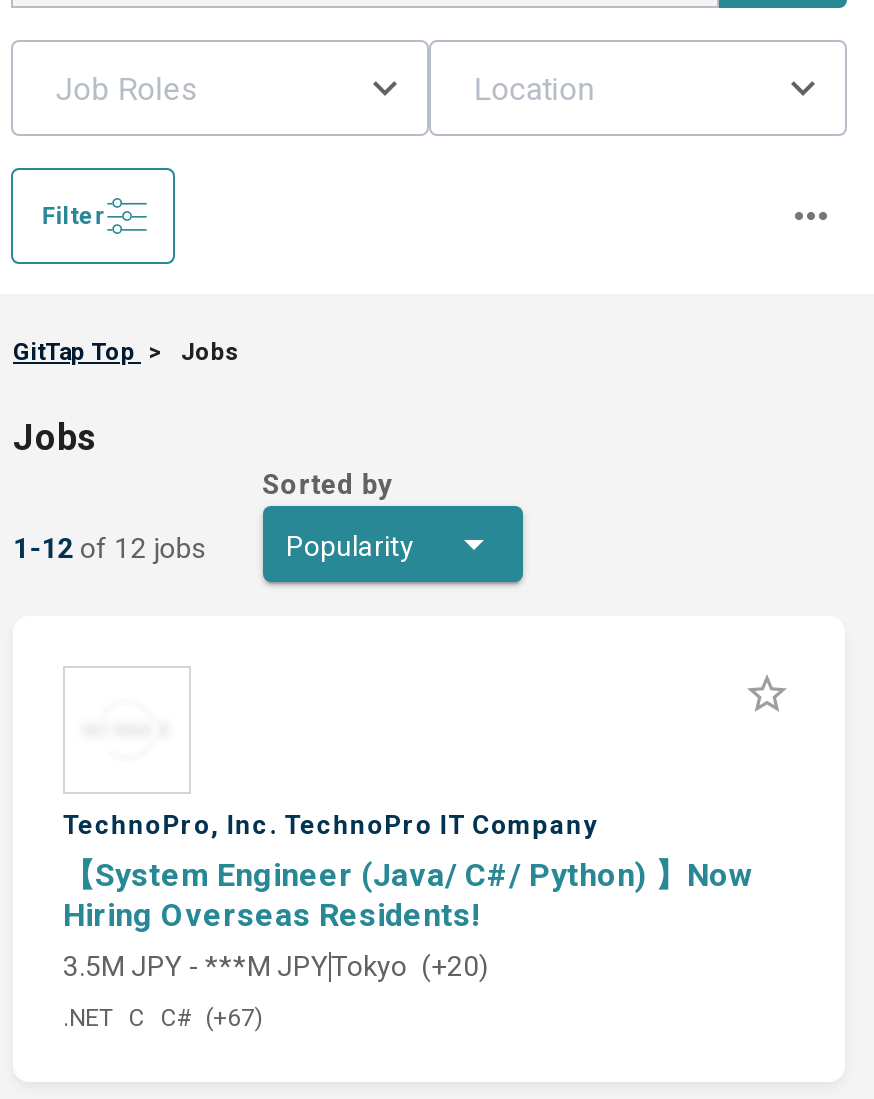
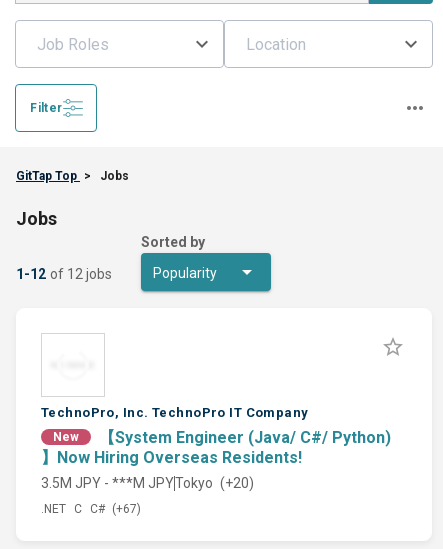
- 【System Engineer (Java/ C#/ Python) 】Now
- Hiring Overseas Residents!
+ New
+ 【System Engineer (Java/ C#/ Python)
+ 】Now Hiring Overseas Residents!
